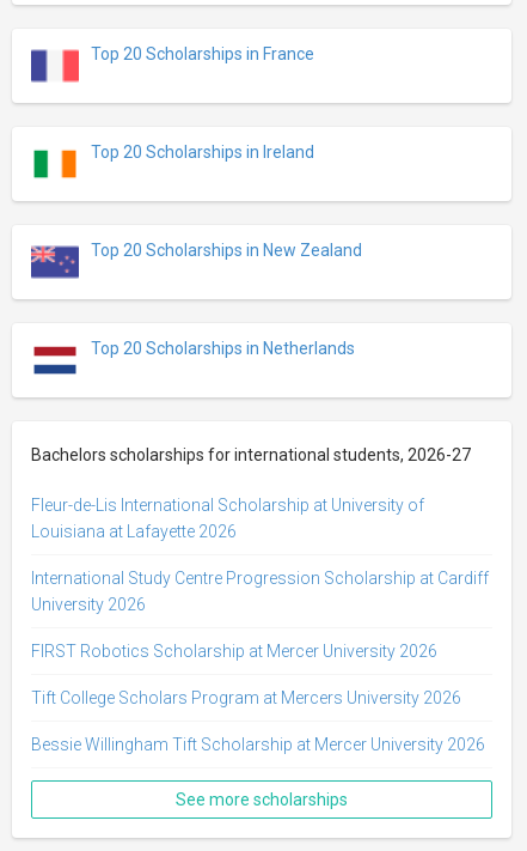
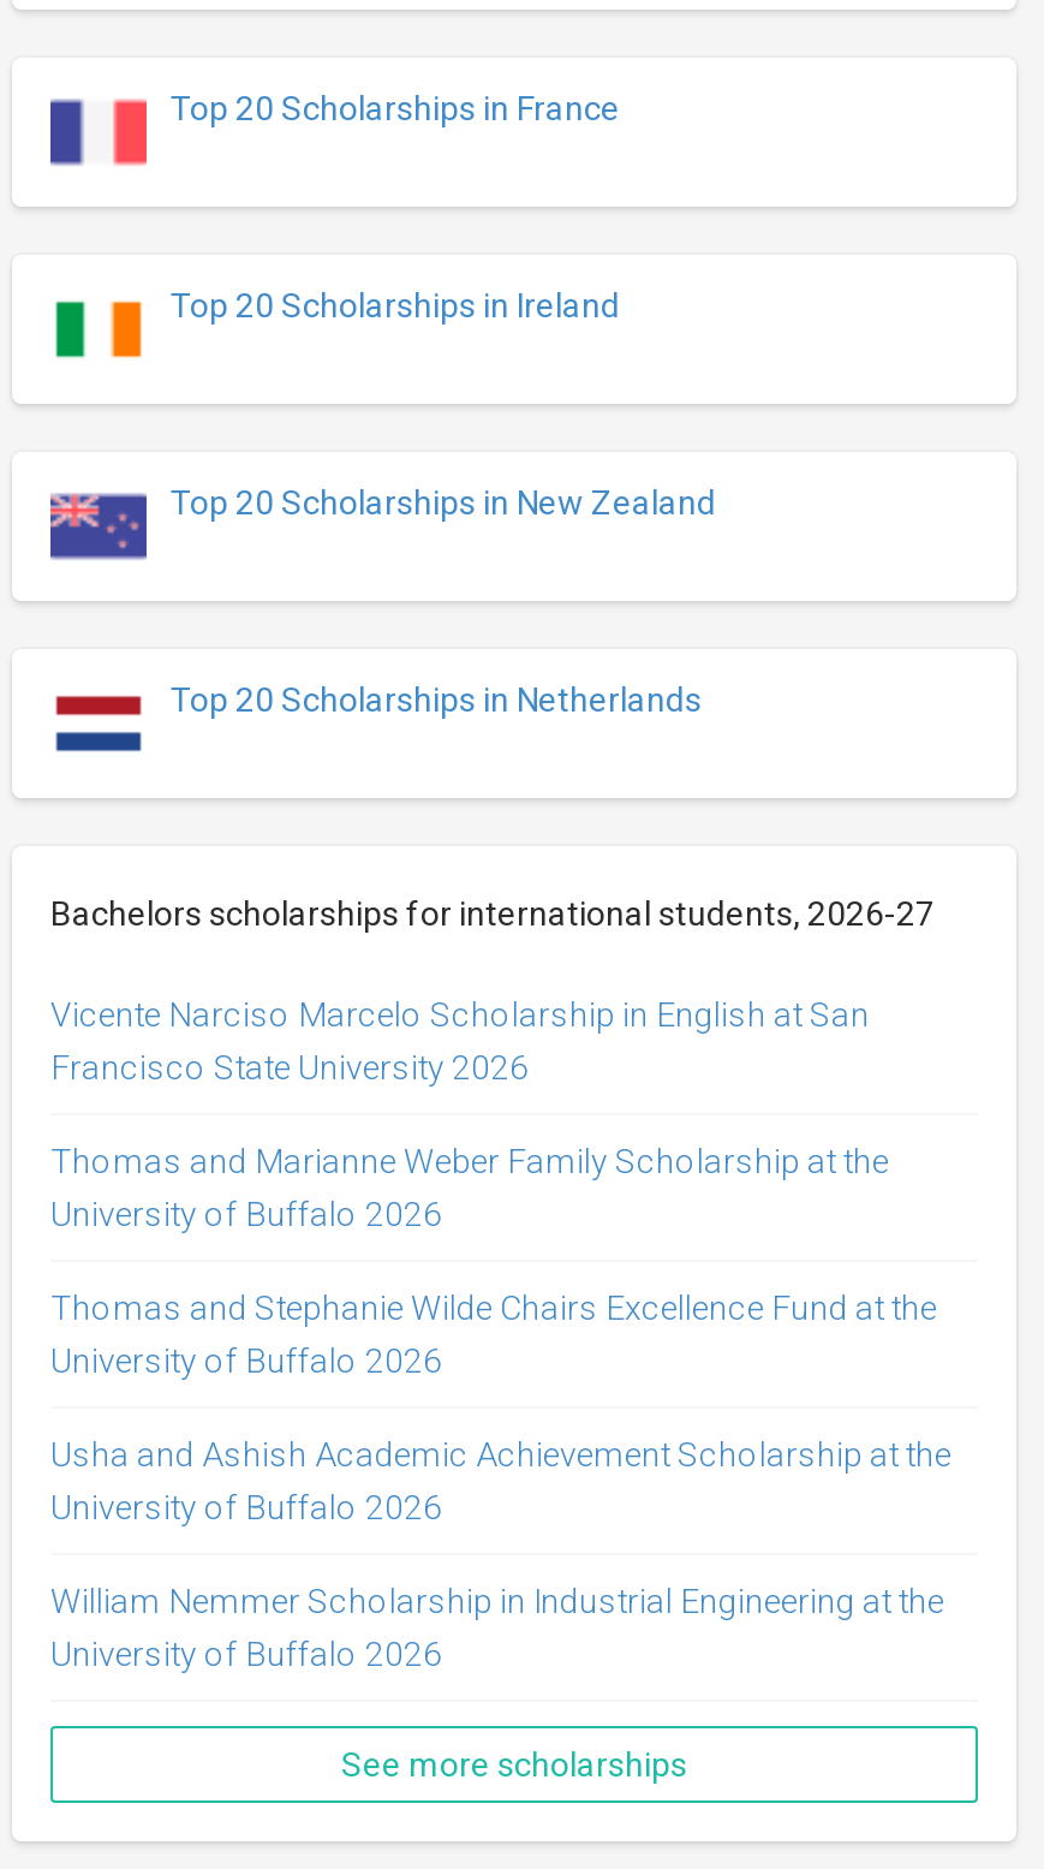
- Fleur-de-Lis International Scholarship at University of
- Louisiana at Lafayette 2026
+ Vicente Narciso Marcelo Scholarship in English at San
+ Francisco State University 2026

- International Study Centre Progression Scholarship at Cardiff
- University 2026
+ Thomas and Marianne Weber Family Scholarship at the
+ University of Buffalo 2026

- FIRST Robotics Scholarship at Mercer University 2026
+ Thomas and Stephanie Wilde Chairs Excellence Fund at the
+ University of Buffalo 2026

- Tift College Scholars Program at Mercers University 2026
+ Usha and Ashish Academic Achievement Scholarship at the
+ University of Buffalo 2026

- Bessie Willingham Tift Scholarship at Mercer University 2026
+ William Nemmer Scholarship in Industrial Engineering at the
+ University of Buffalo 2026
